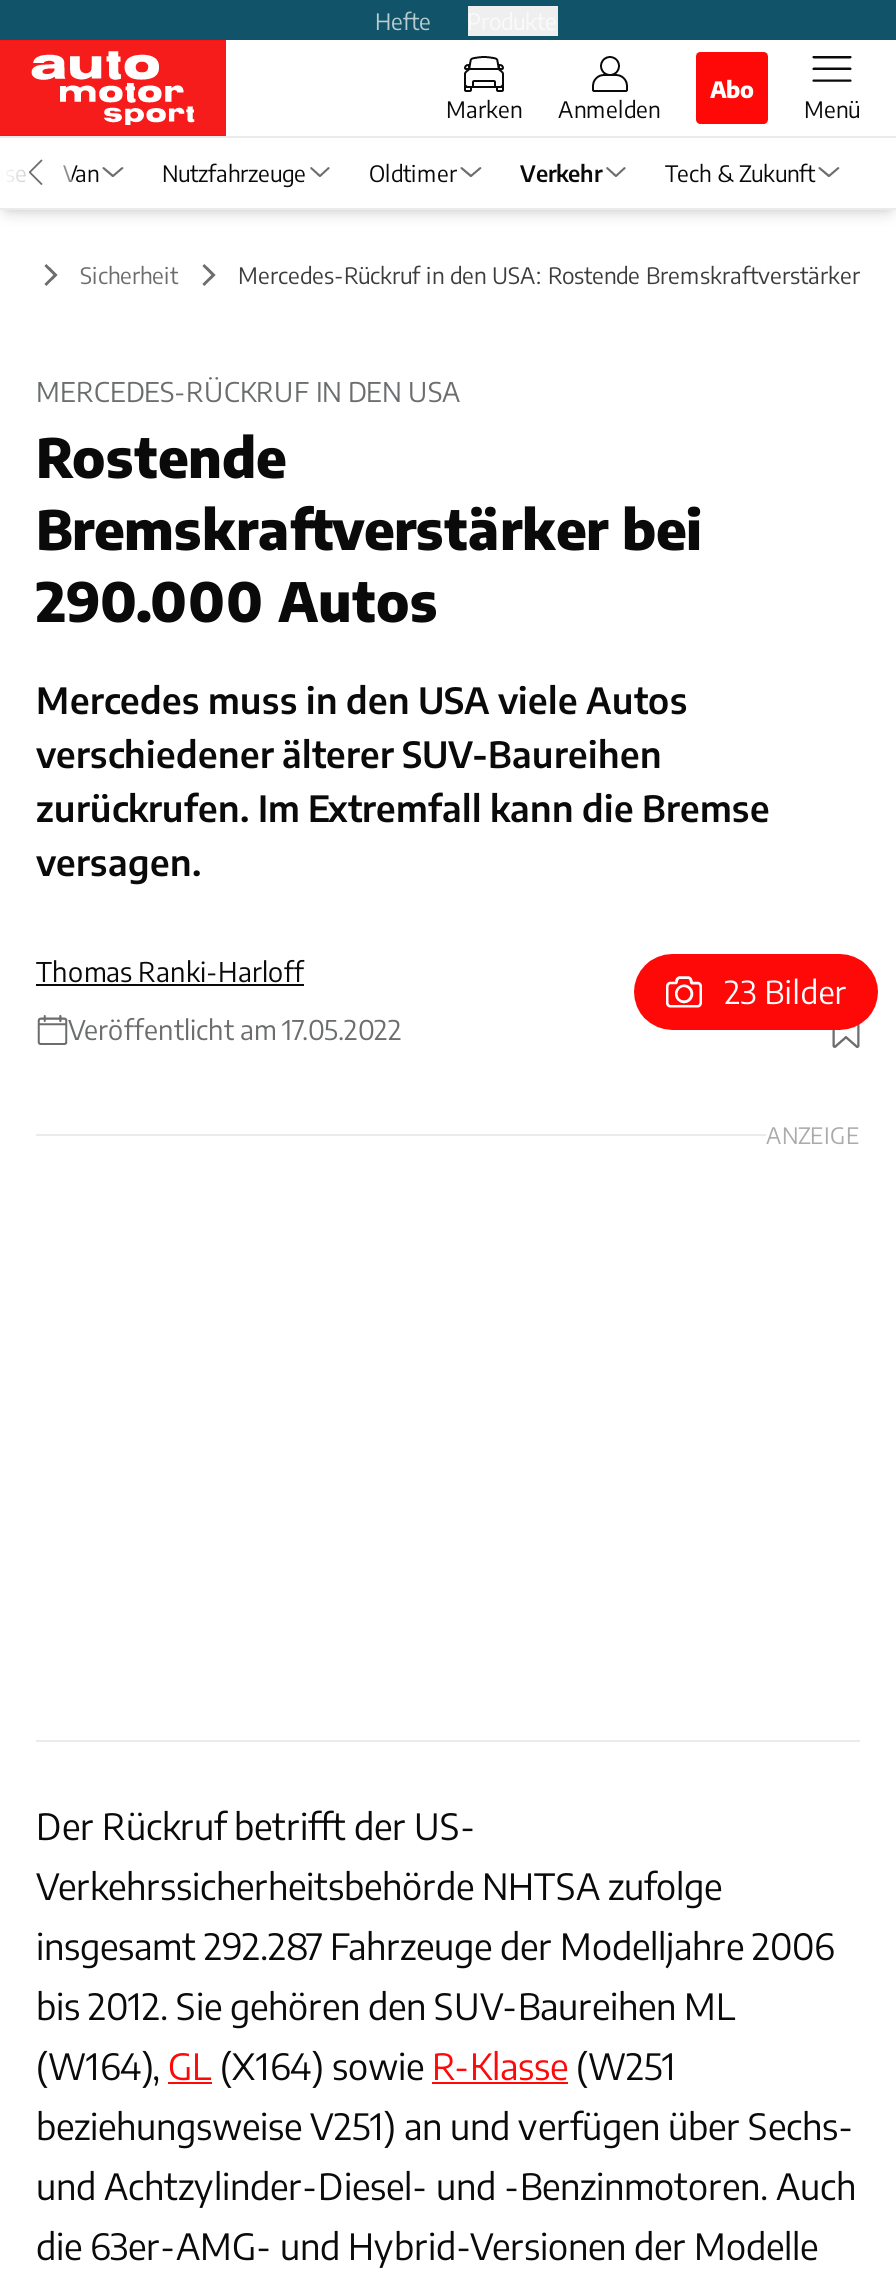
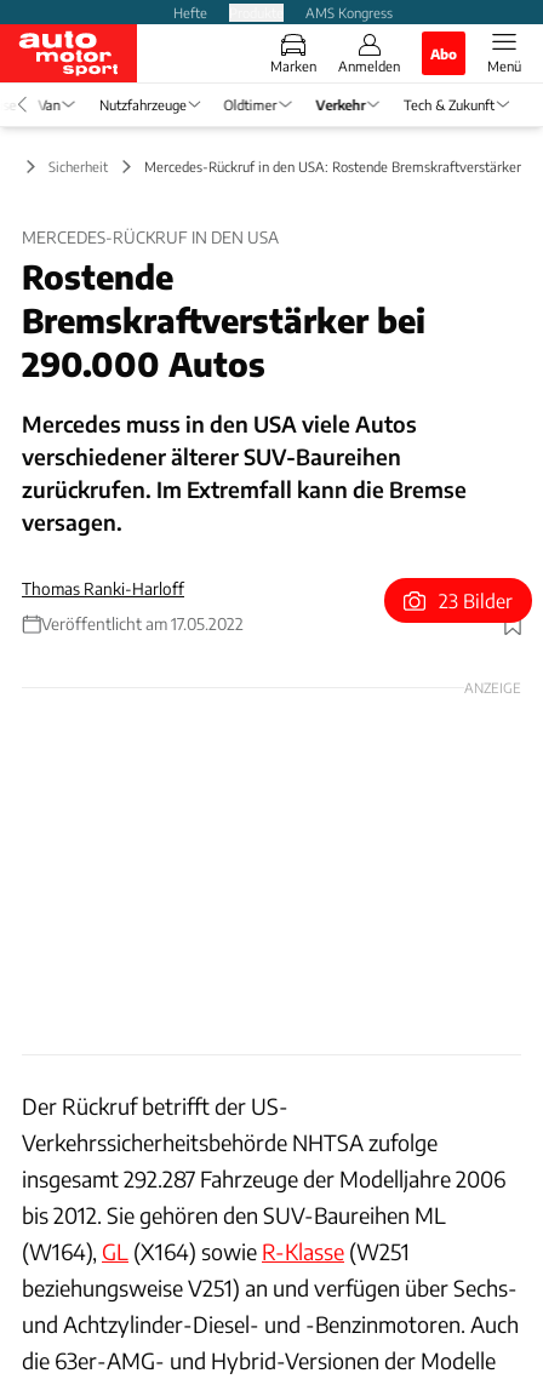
+ AMS Kongress
